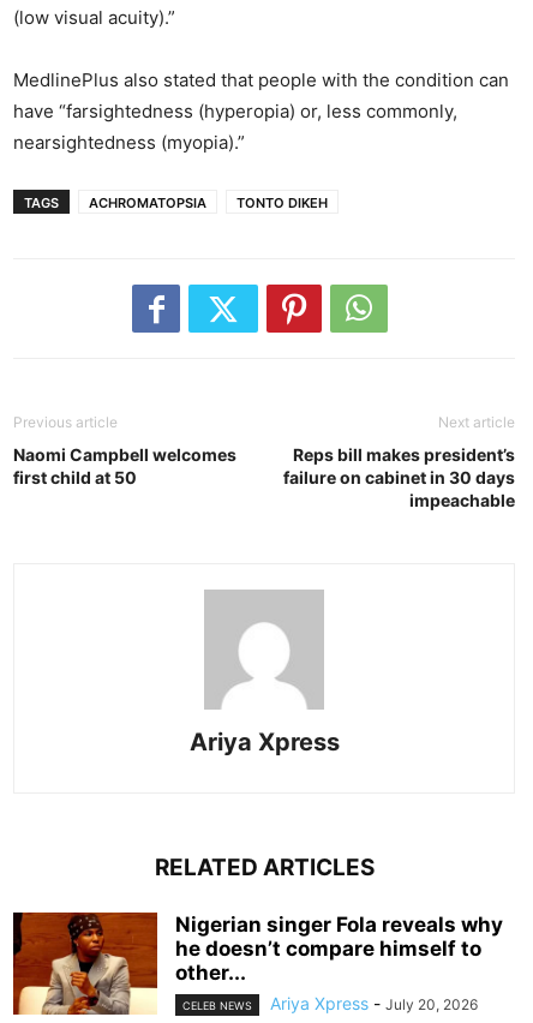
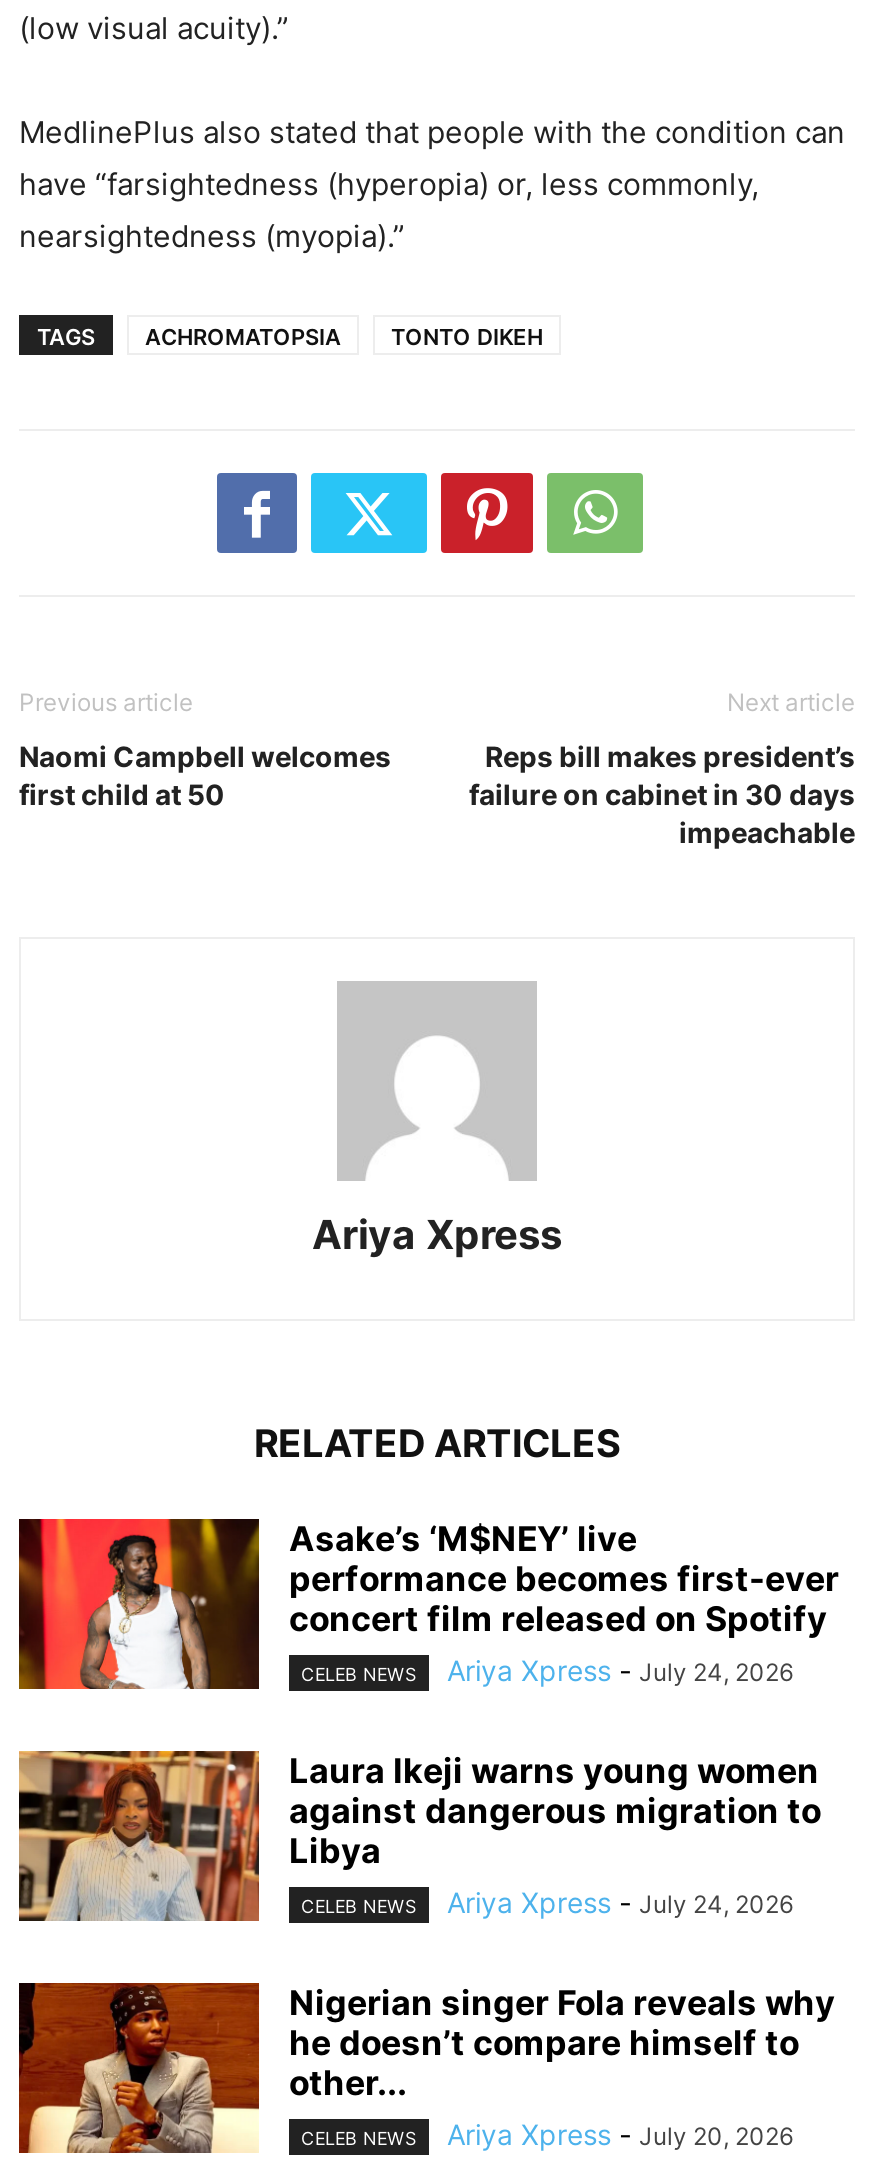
+ [image]
+ Asake’s ‘M$NEY’ live
+ performance becomes first-ever
+ concert film released on Spotify
+ CELEB NEWS
+ Ariya Xpress - July 24, 2026
+ Laura Ikeji warns young women
+ against dangerous migration to
+ Libya
+ CELEB NEWS
+ Ariya Xpress - July 24, 2026

+ [image]
